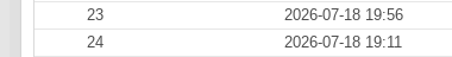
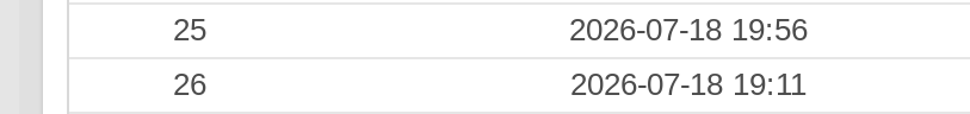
- 23
+ 25

- 24
+ 26
